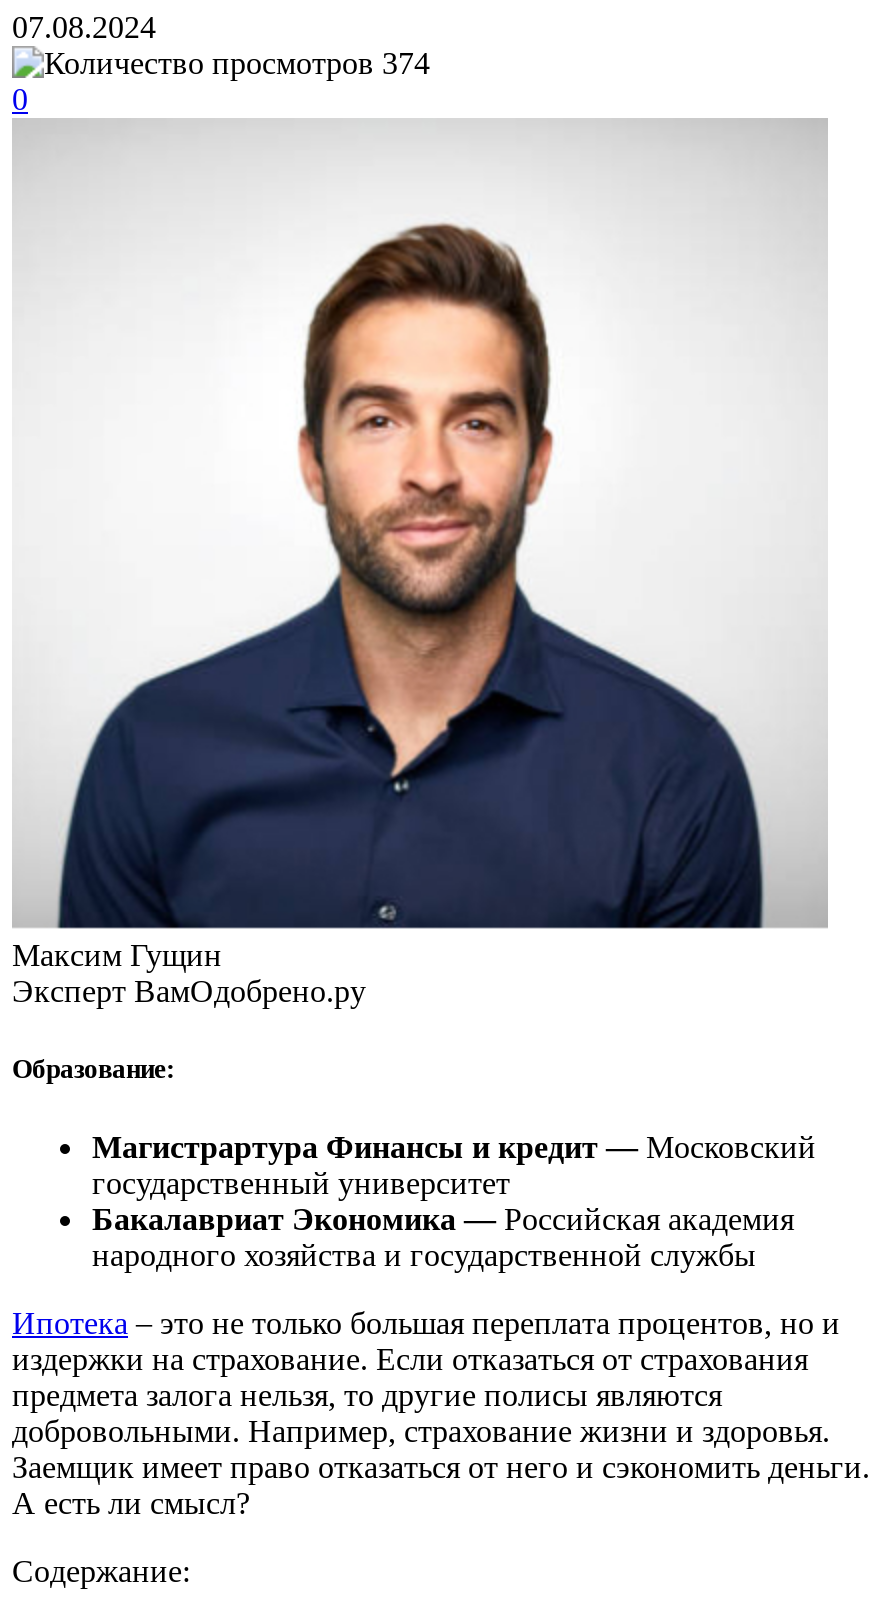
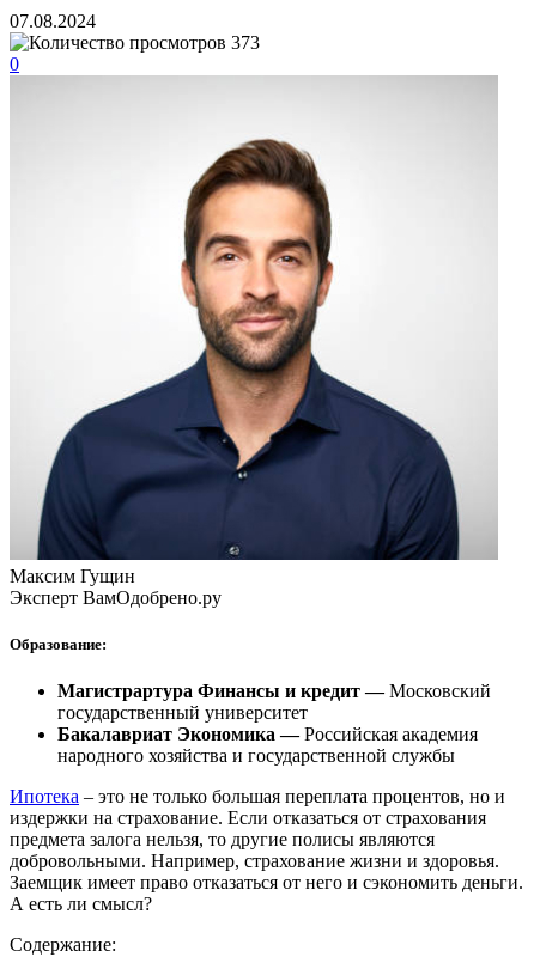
- 374
+ 373
